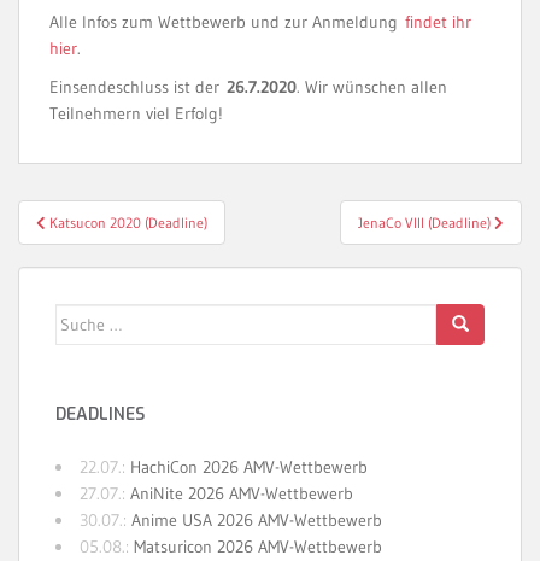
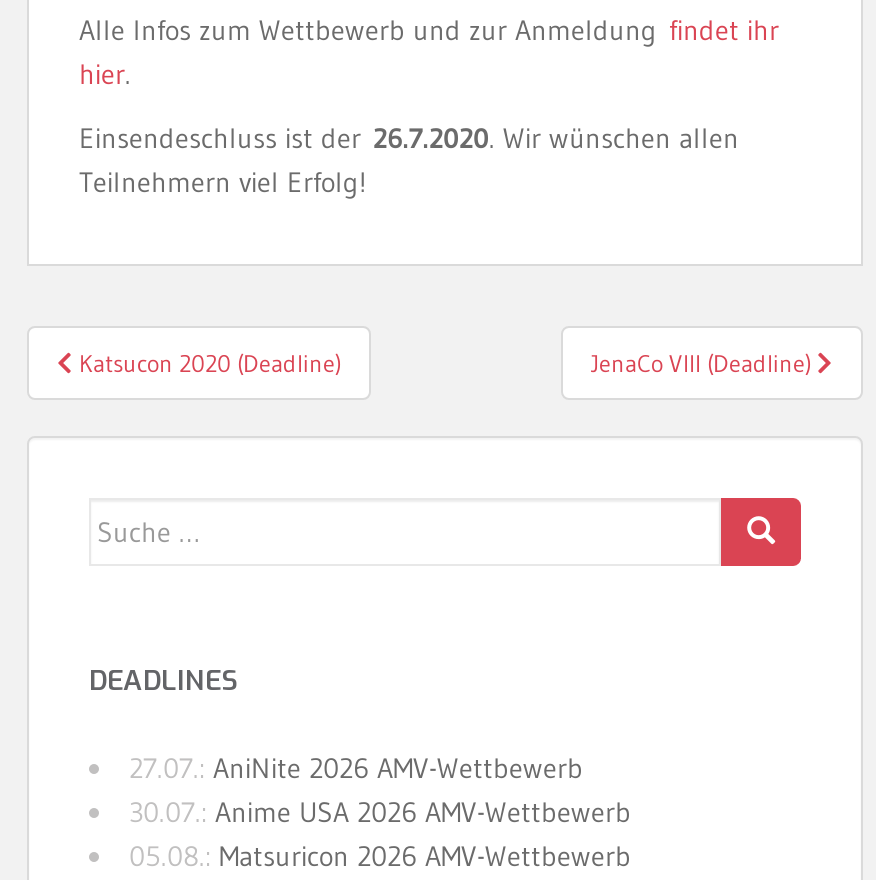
- 22.07.: HachiCon 2026 AMV-Wettbewerb
